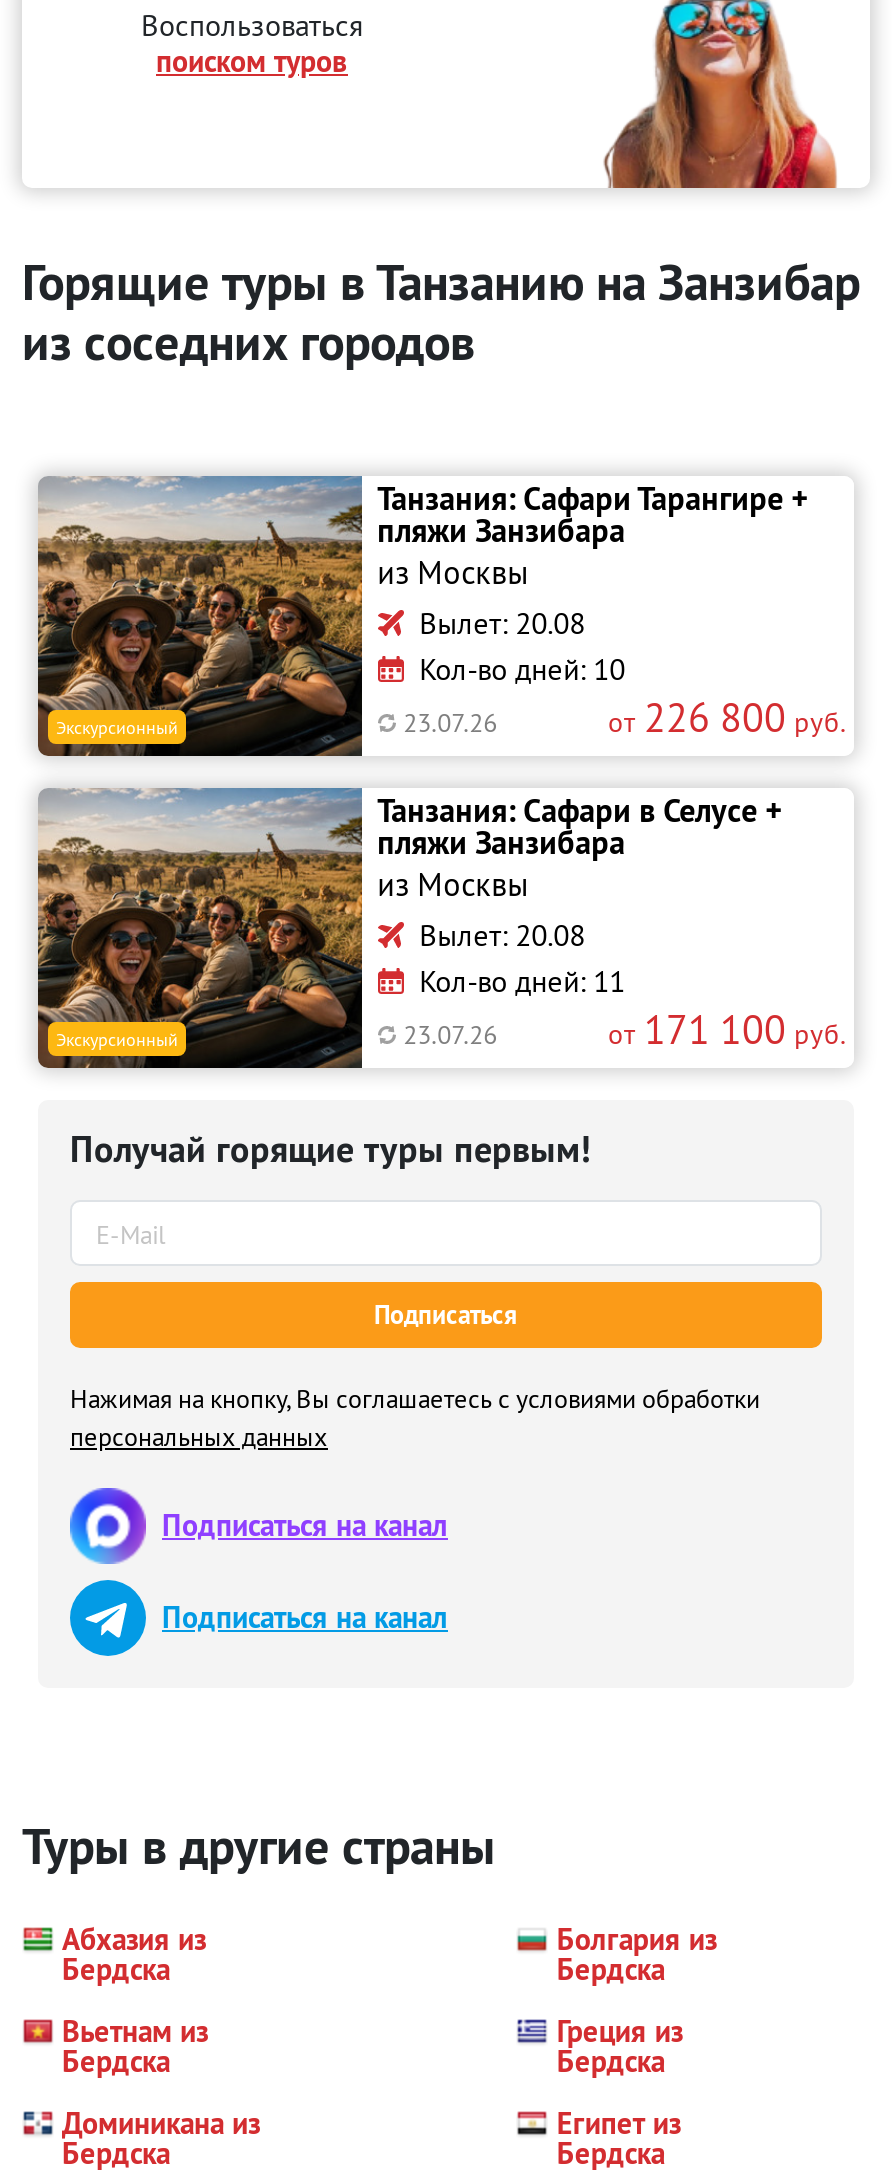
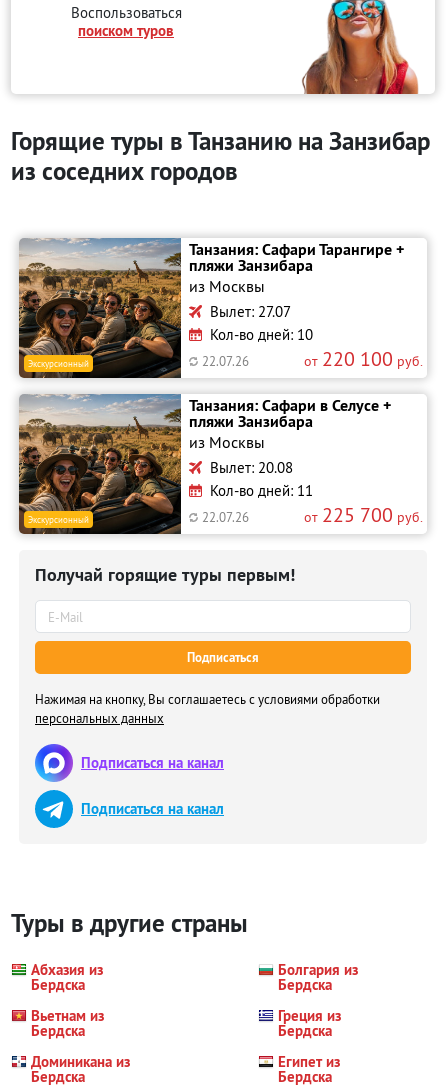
- Вылет: 20.08
+ Вылет: 27.07

- от 226 800 руб.
+ от 220 100 руб.

- 23.07.26
+ 22.07.26

- от 171 100 руб.
+ от 225 700 руб.

- 23.07.26
+ 22.07.26
